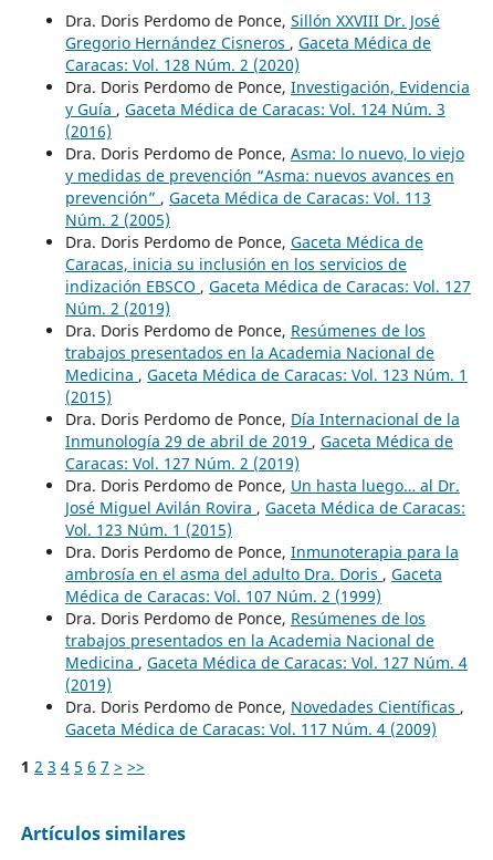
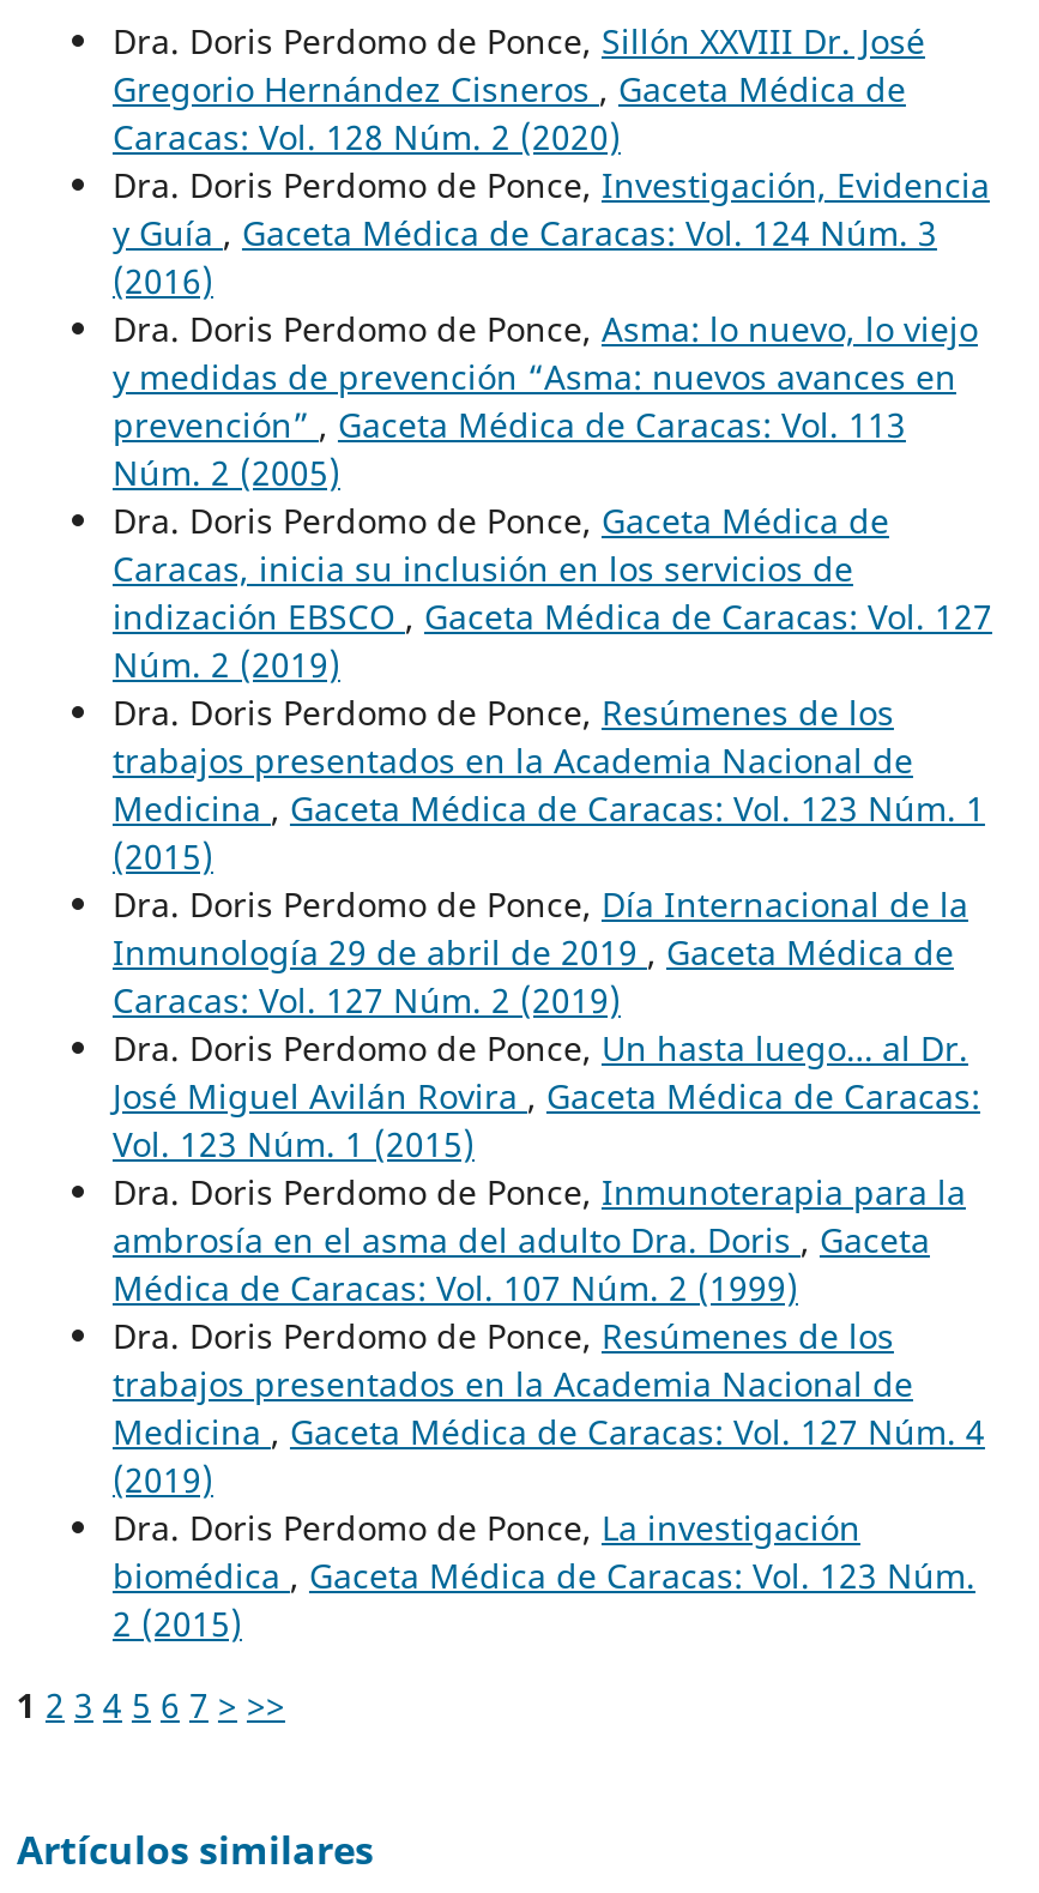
- Dra. Doris Perdomo de Ponce, Novedades Científicas,
- Gaceta Médica de Caracas: Vol. 117 Núm. 4 (2009)
+ Dra. Doris Perdomo de Ponce, La investigación
+ biomédica, Gaceta Médica de Caracas: Vol. 123 Núm.
+ 2 (2015)
